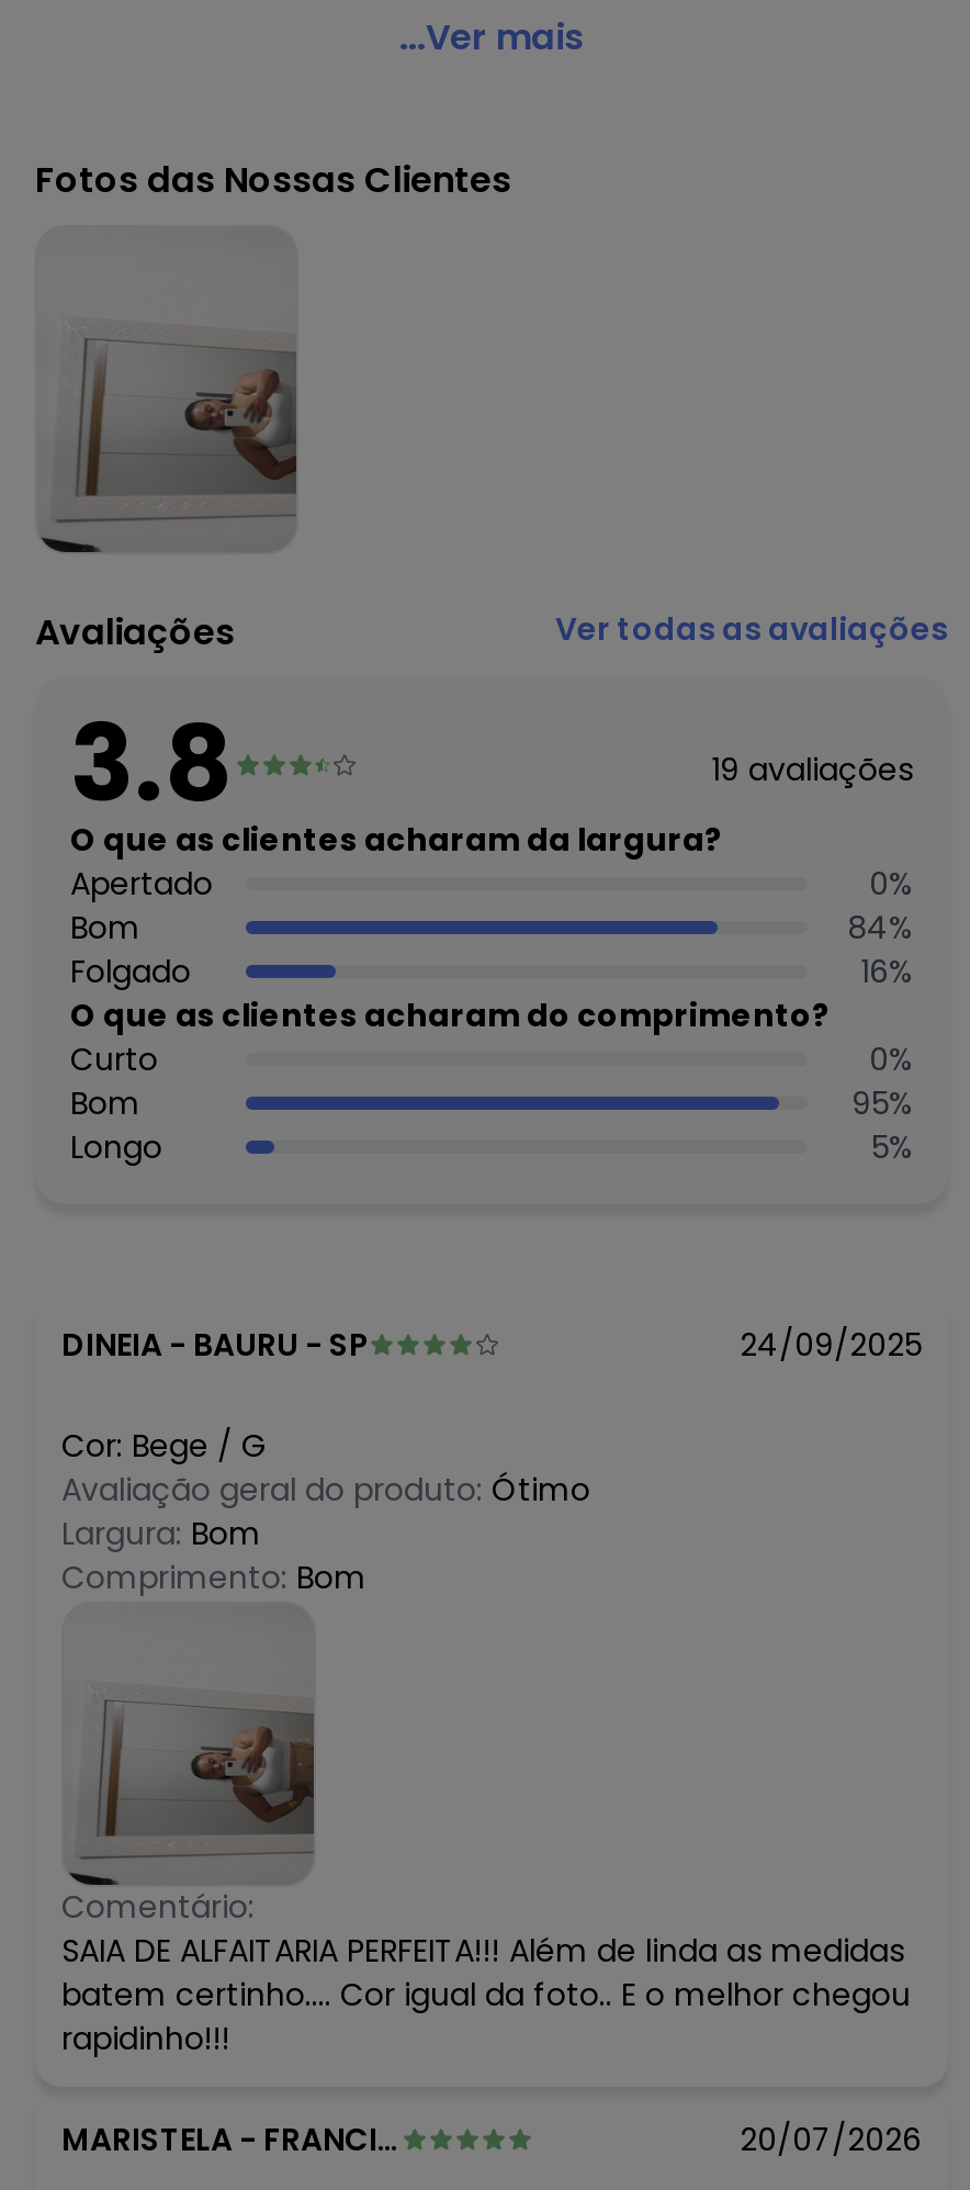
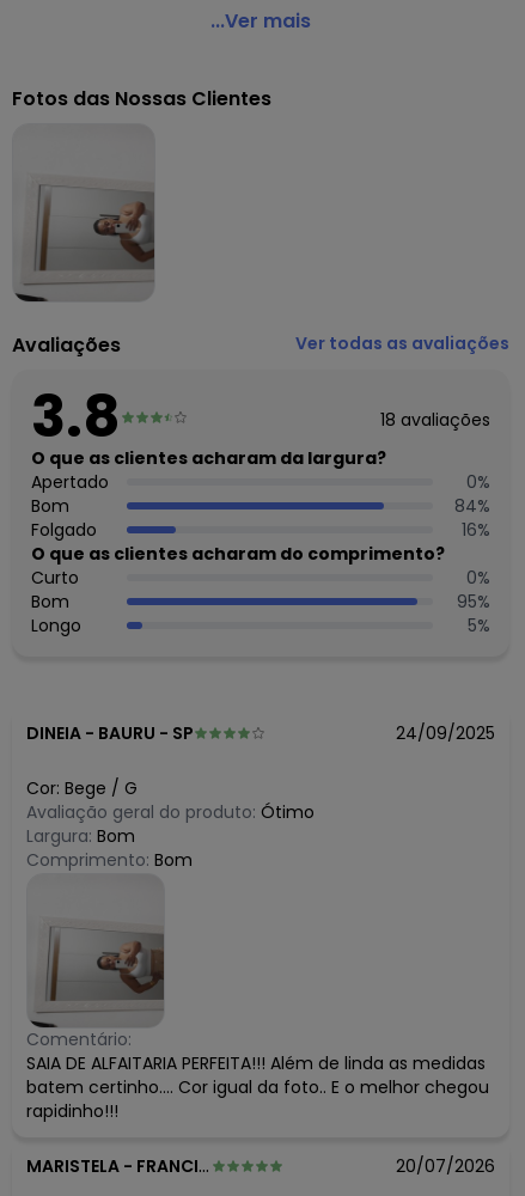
- 19 avaliações
+ 18 avaliações
